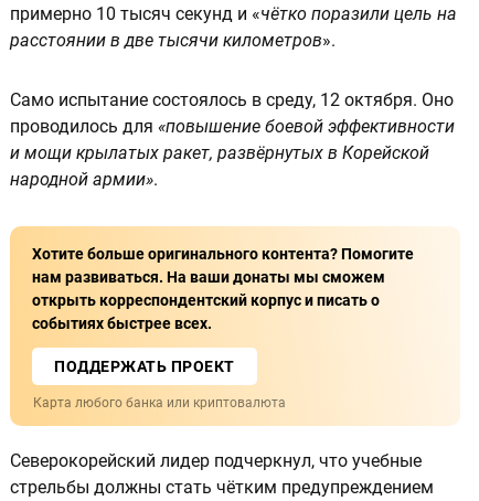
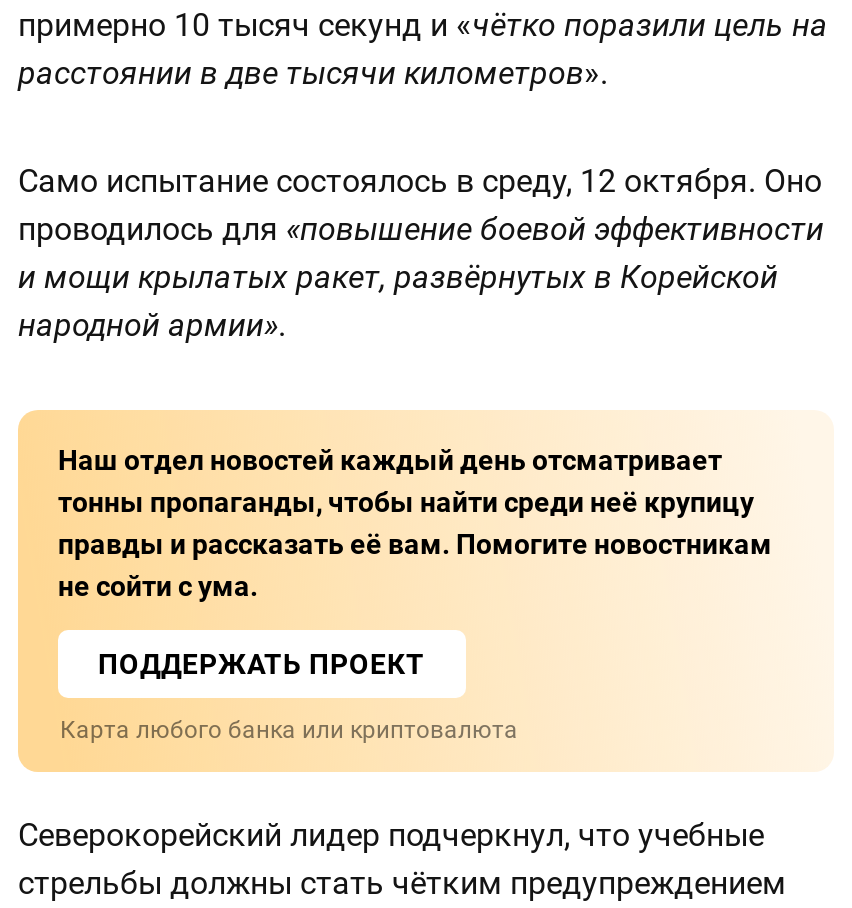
- Хотите больше оригинального контента? Помогите
- нам развиваться. На ваши донаты мы сможем
- открыть корреспондентский корпус и писать о
- событиях быстрее всех.
+ Наш отдел новостей каждый день отсматривает
+ тонны пропаганды, чтобы найти среди неё крупицу
+ правды и рассказать её вам. Помогите новостникам
+ не сойти с ума.
